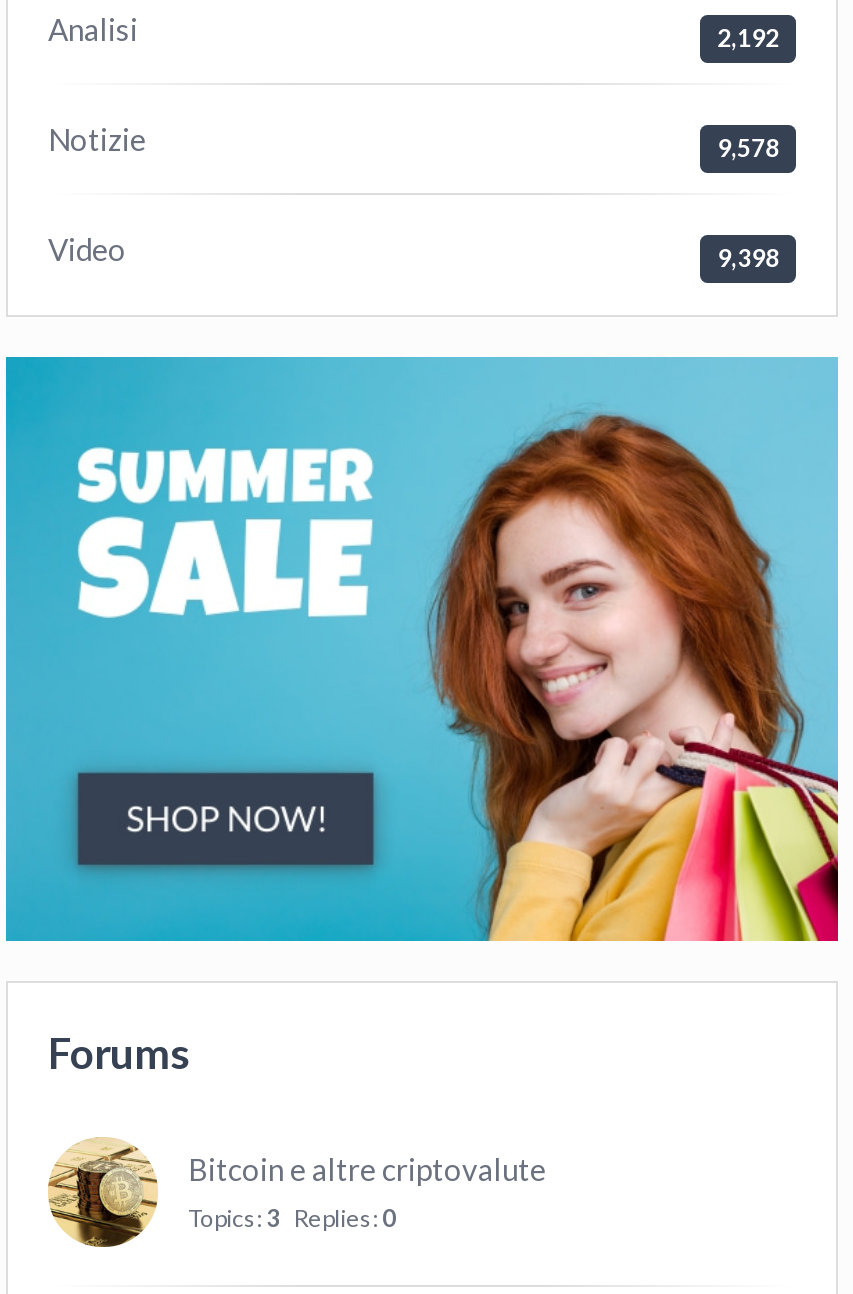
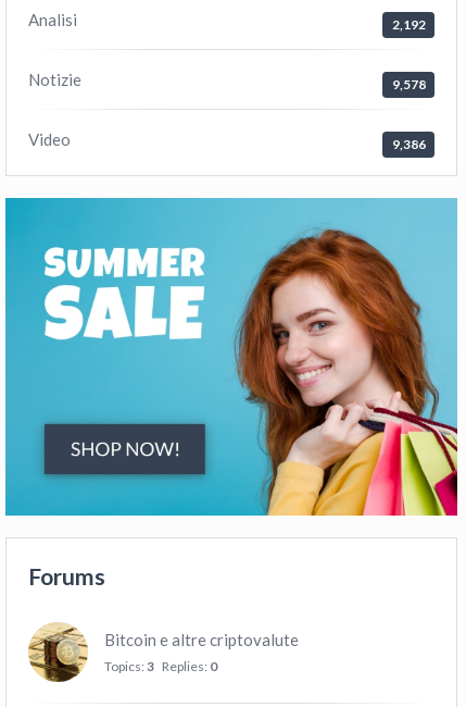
- 9,398
+ 9,386
